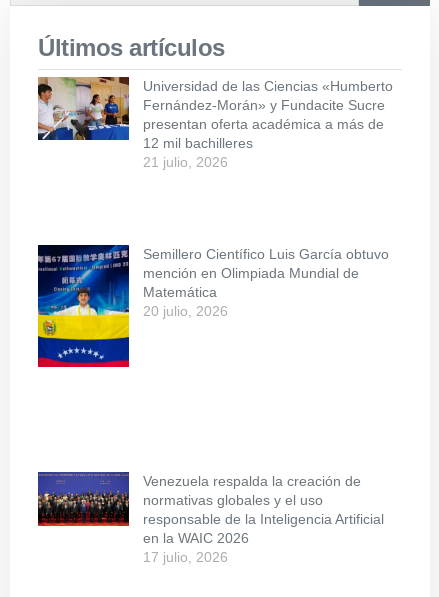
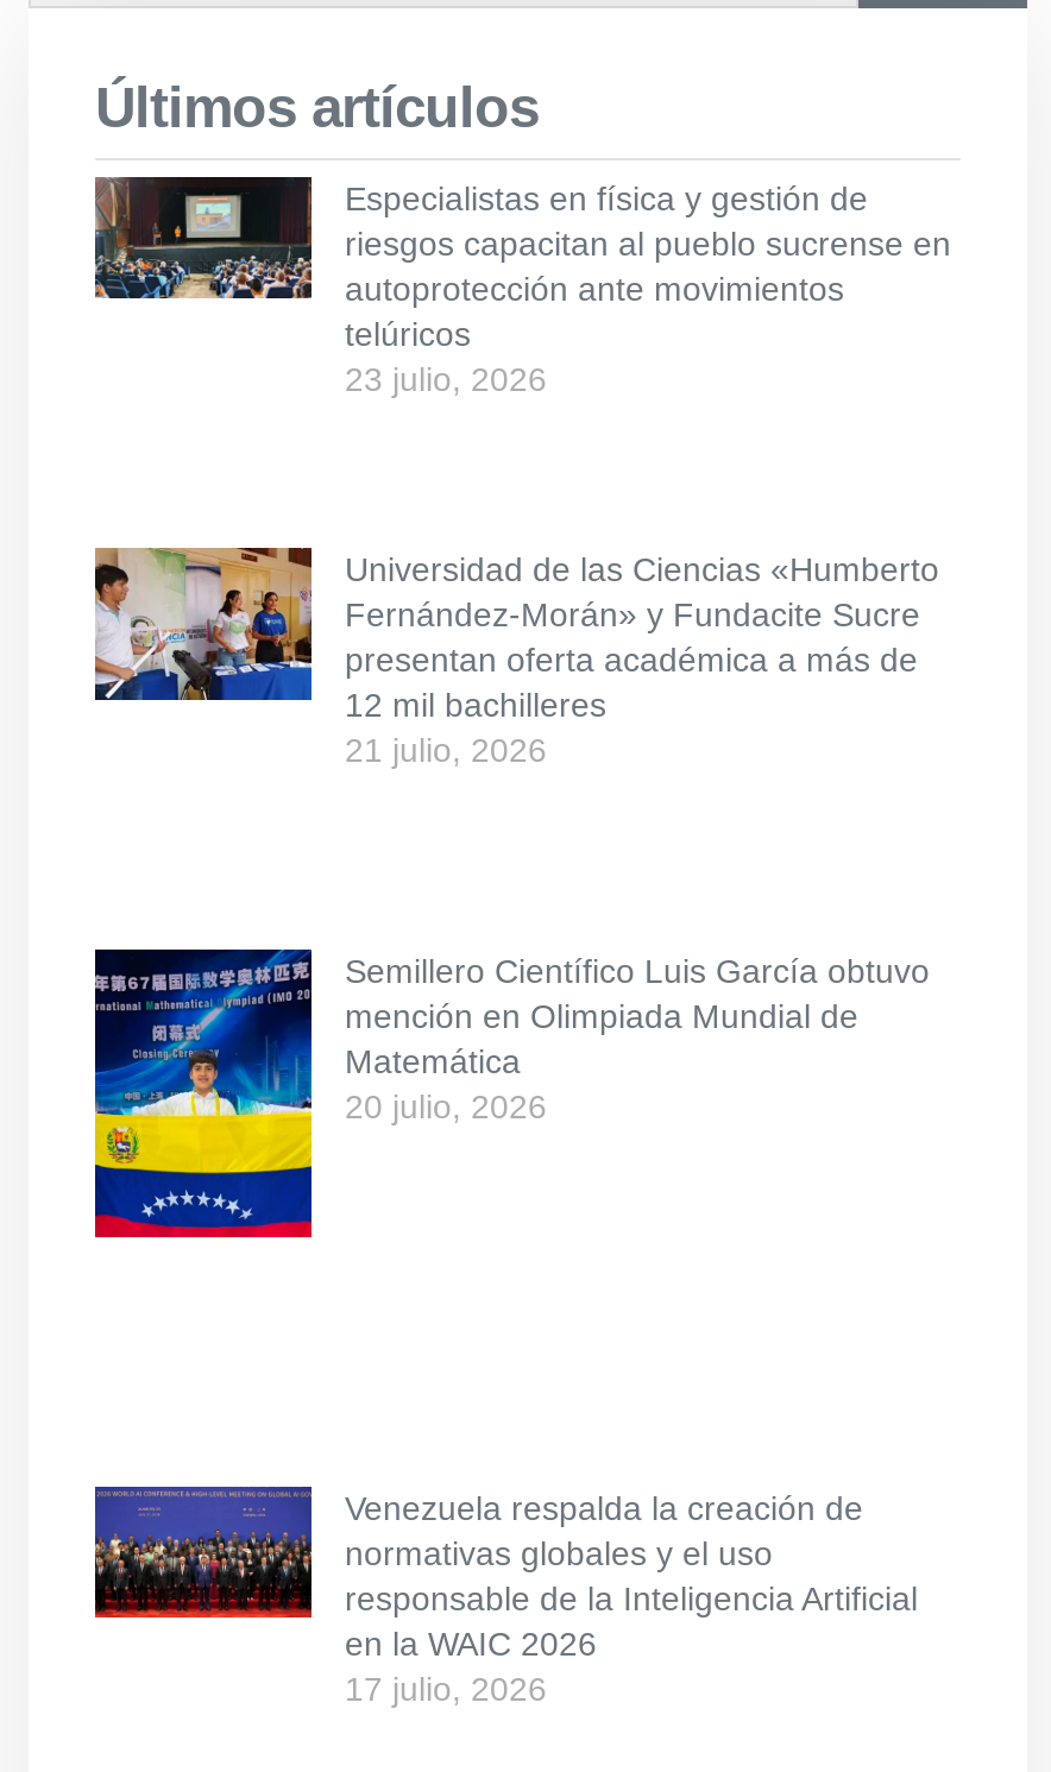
+ [image]
+ Especialistas en física y gestión de
+ riesgos capacitan al pueblo sucrense en
+ autoprotección ante movimientos
+ telúricos
+ 23 julio, 2026
